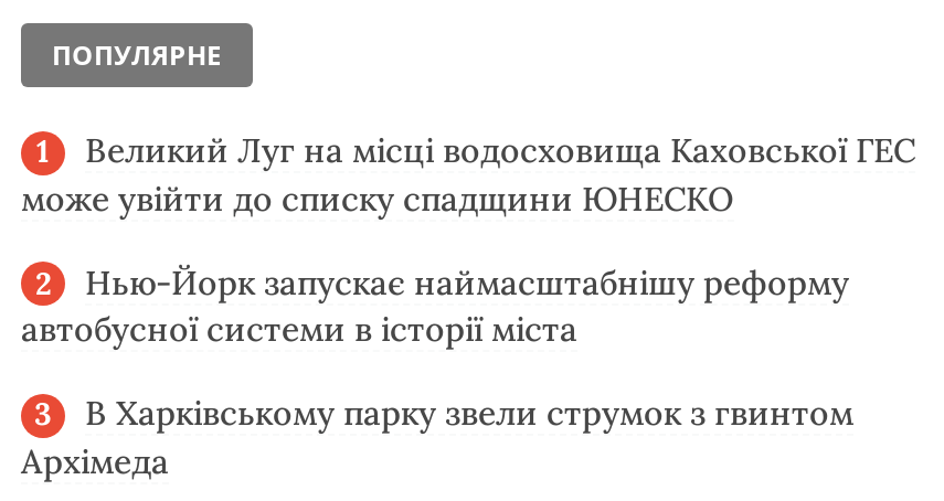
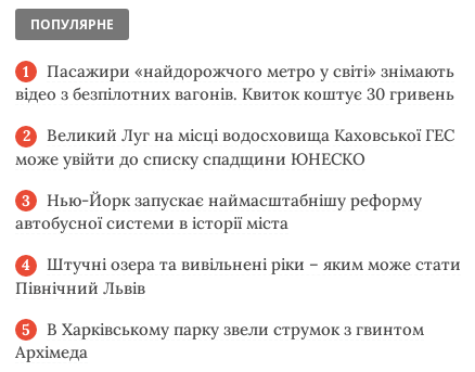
+ Пасажири «найдорожчого метро у світі» знімають
+ відео з безпілотних вагонів. Квиток коштує 30 гривень

+ Штучні озера та вивільнені ріки – яким може стати
+ Північний Львів
